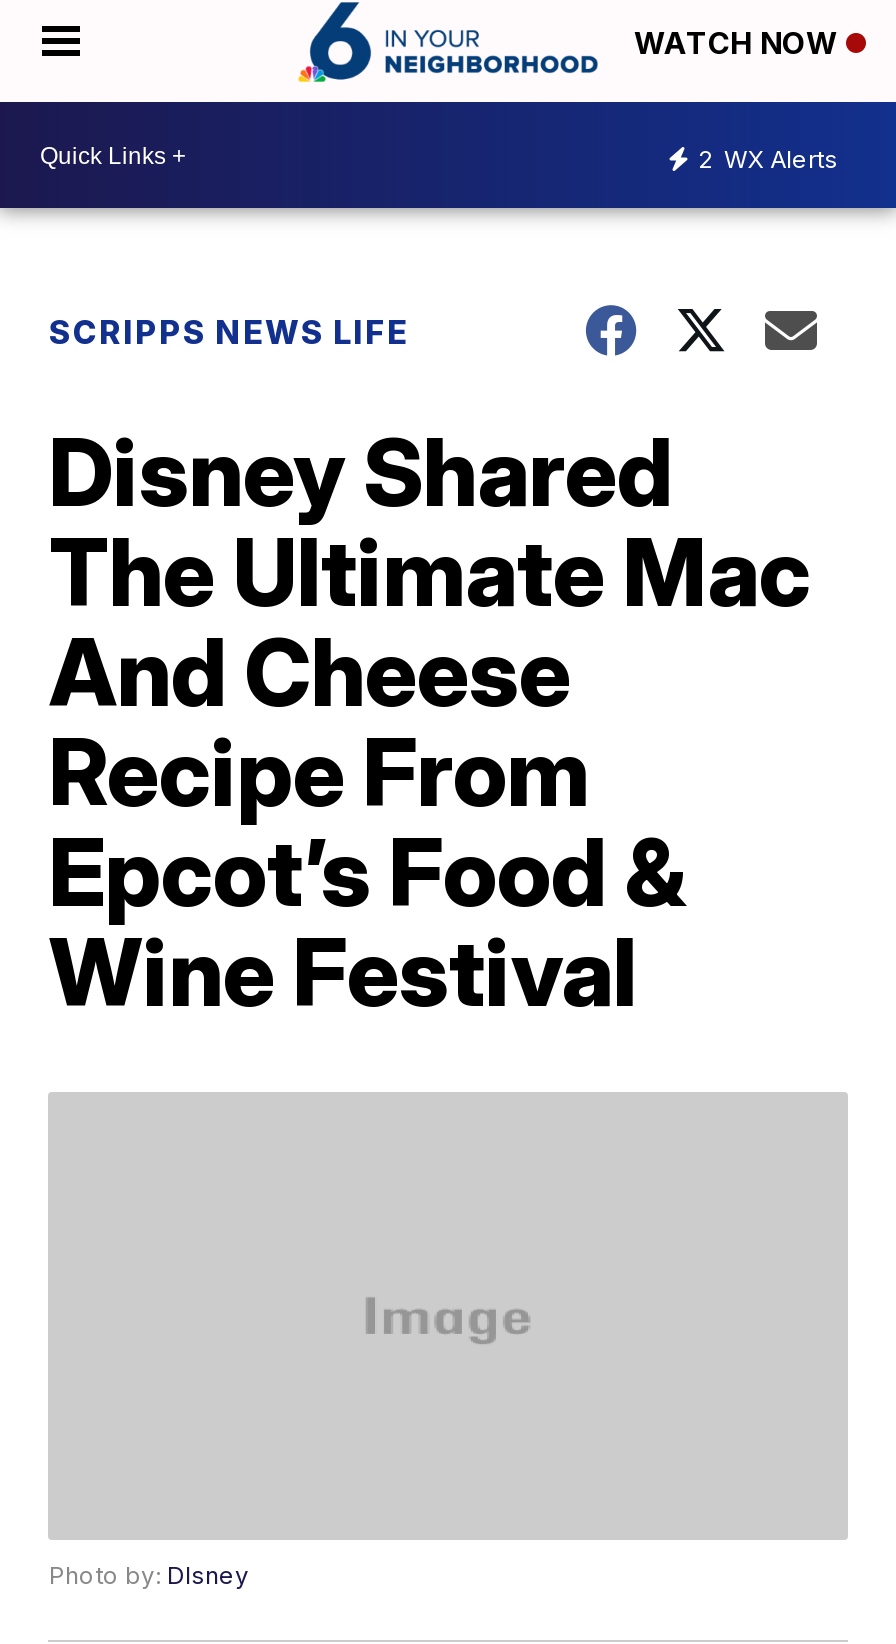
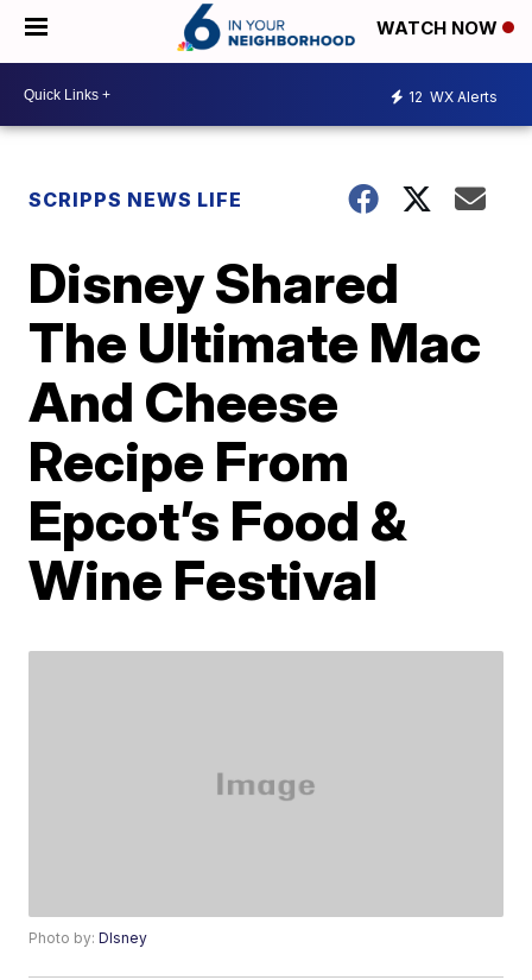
- 2 WX Alerts
+ 12 WX Alerts
